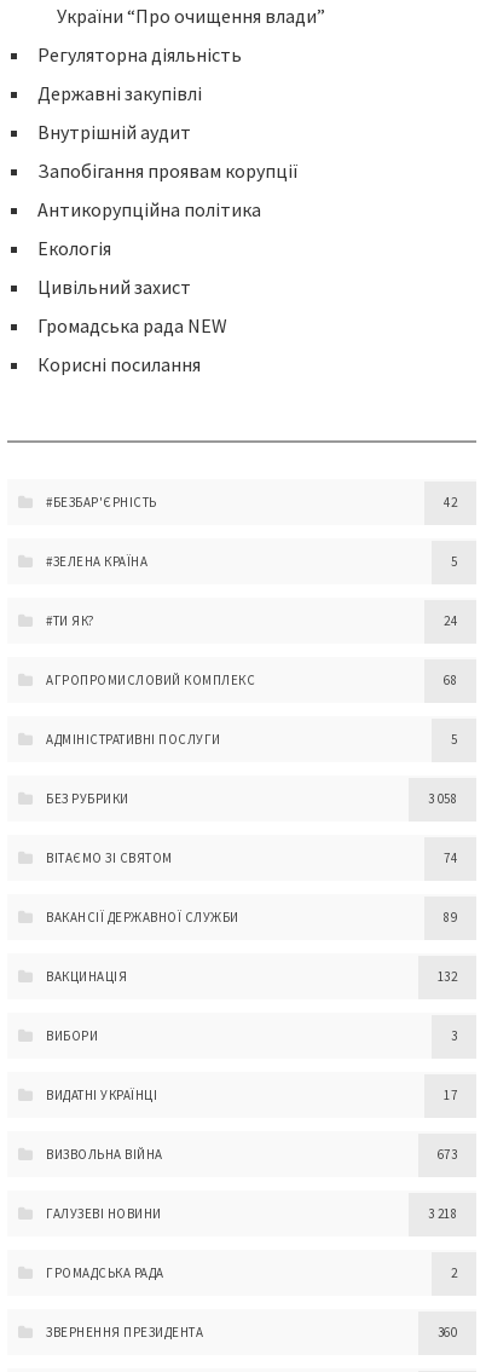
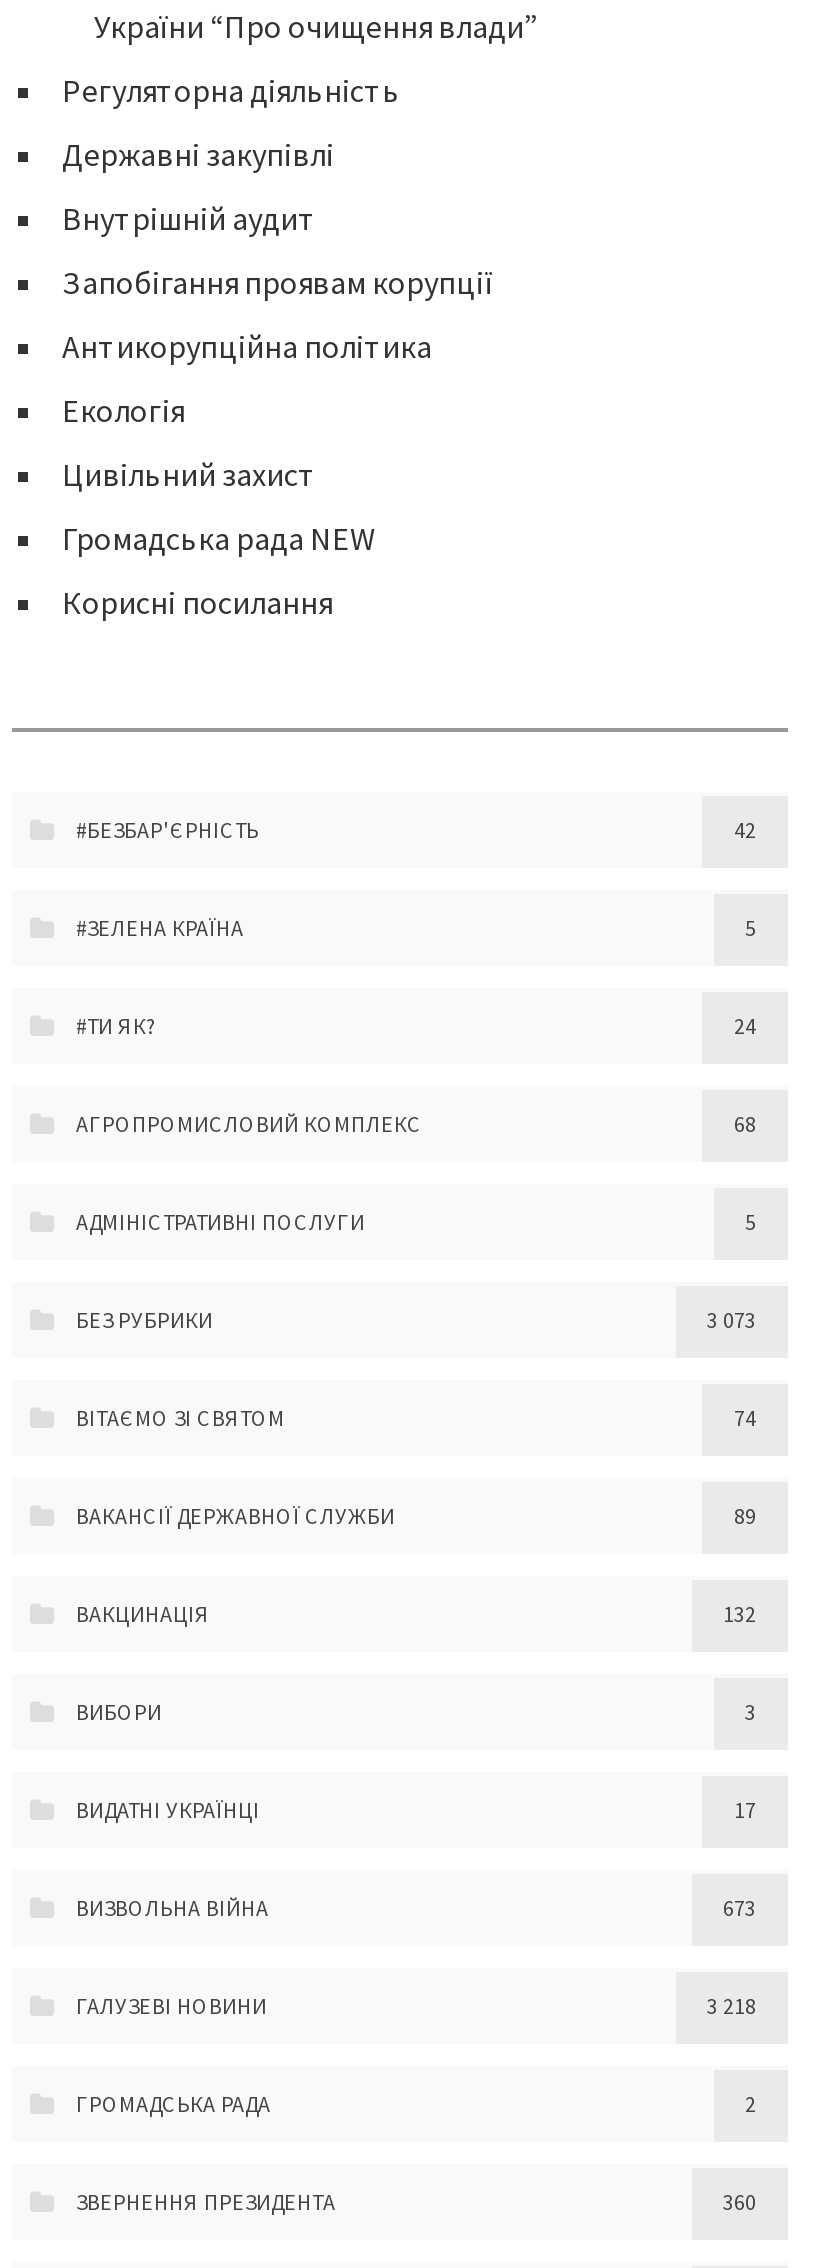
- 3 058
+ 3 073
